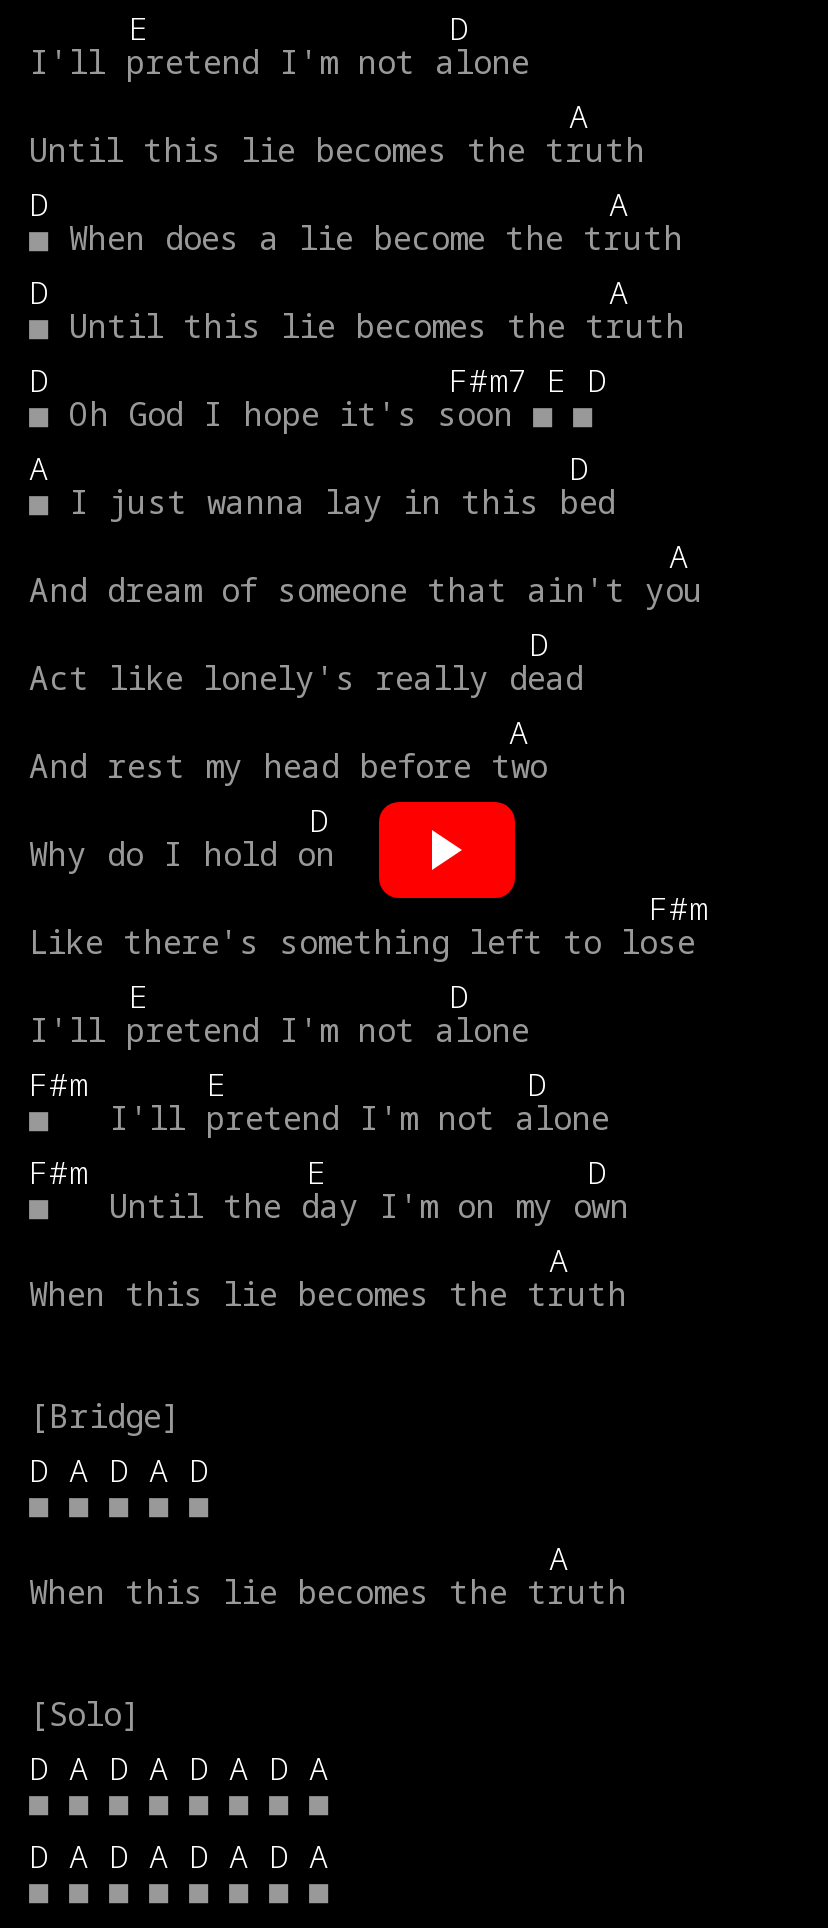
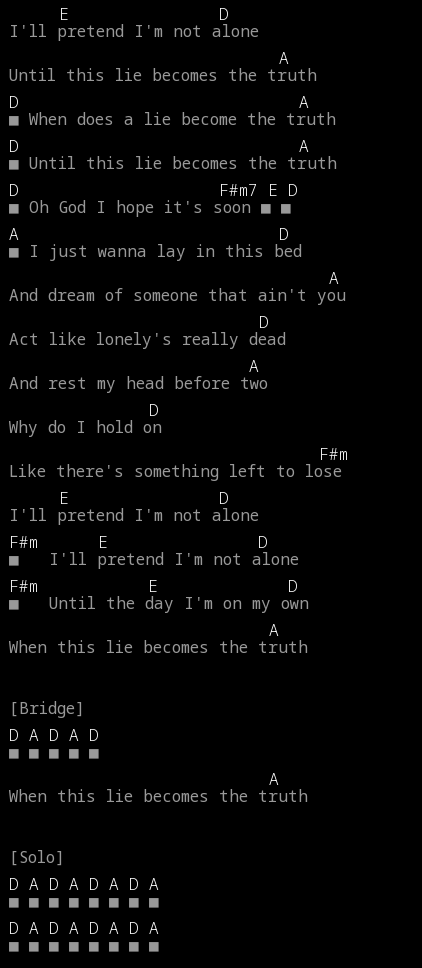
- [image]
